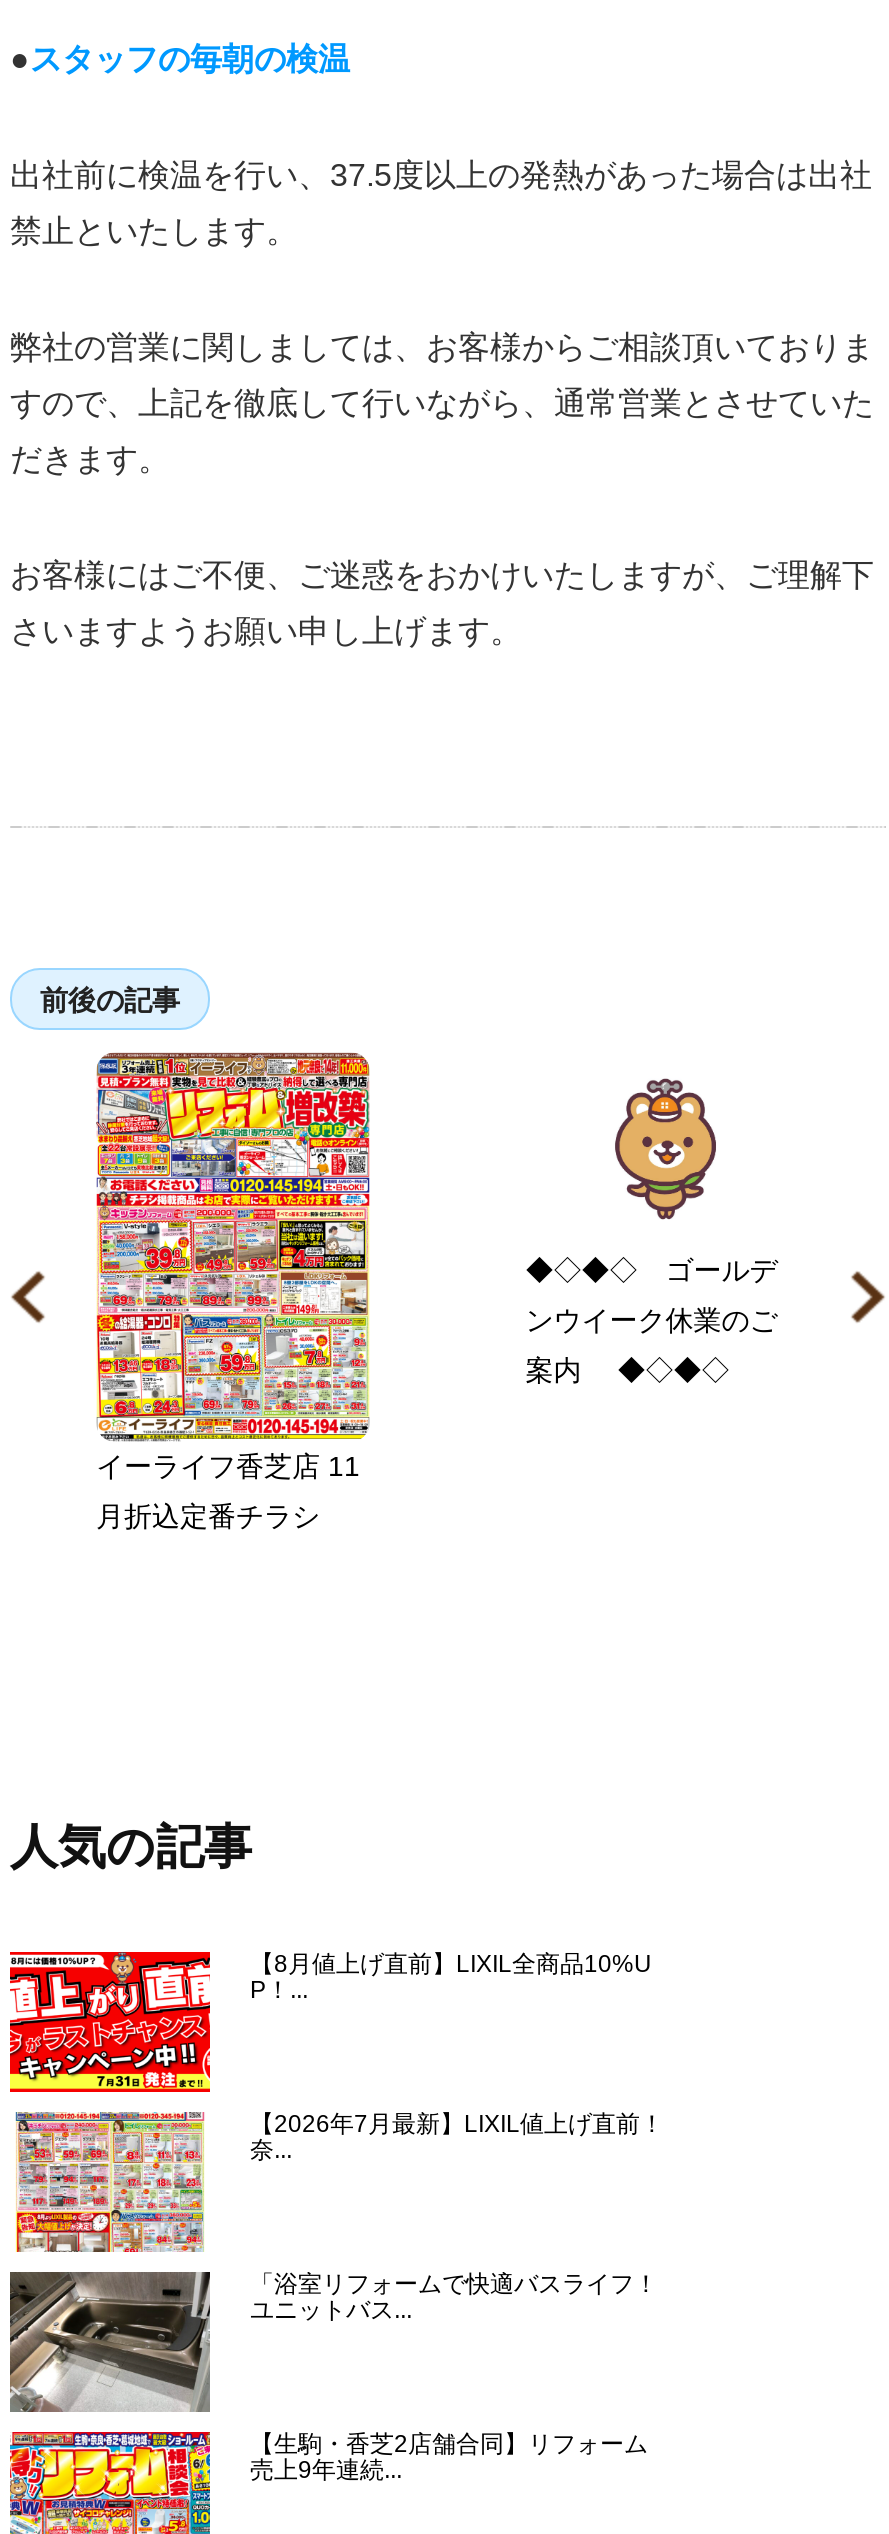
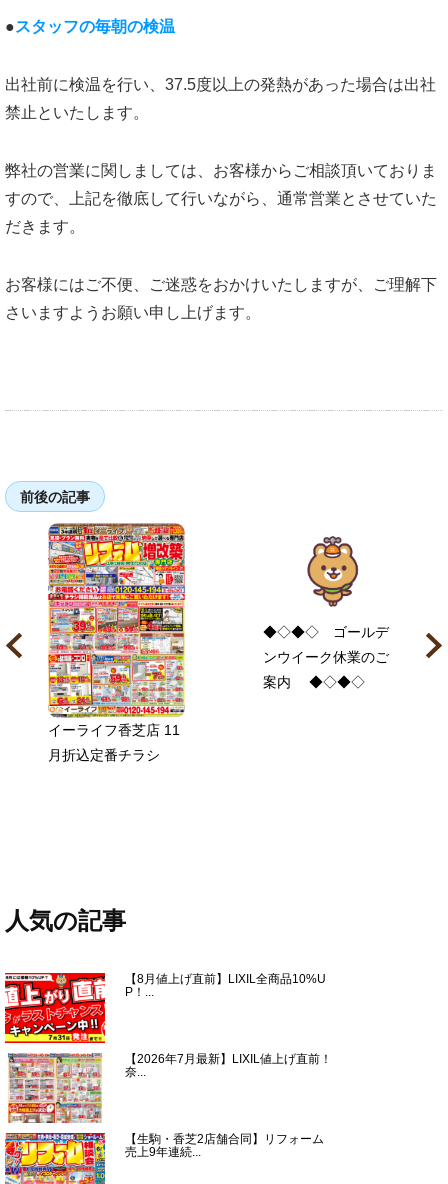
- [image]
- 「浴室リフォームで快適バスライフ！
- ユニットバス...
